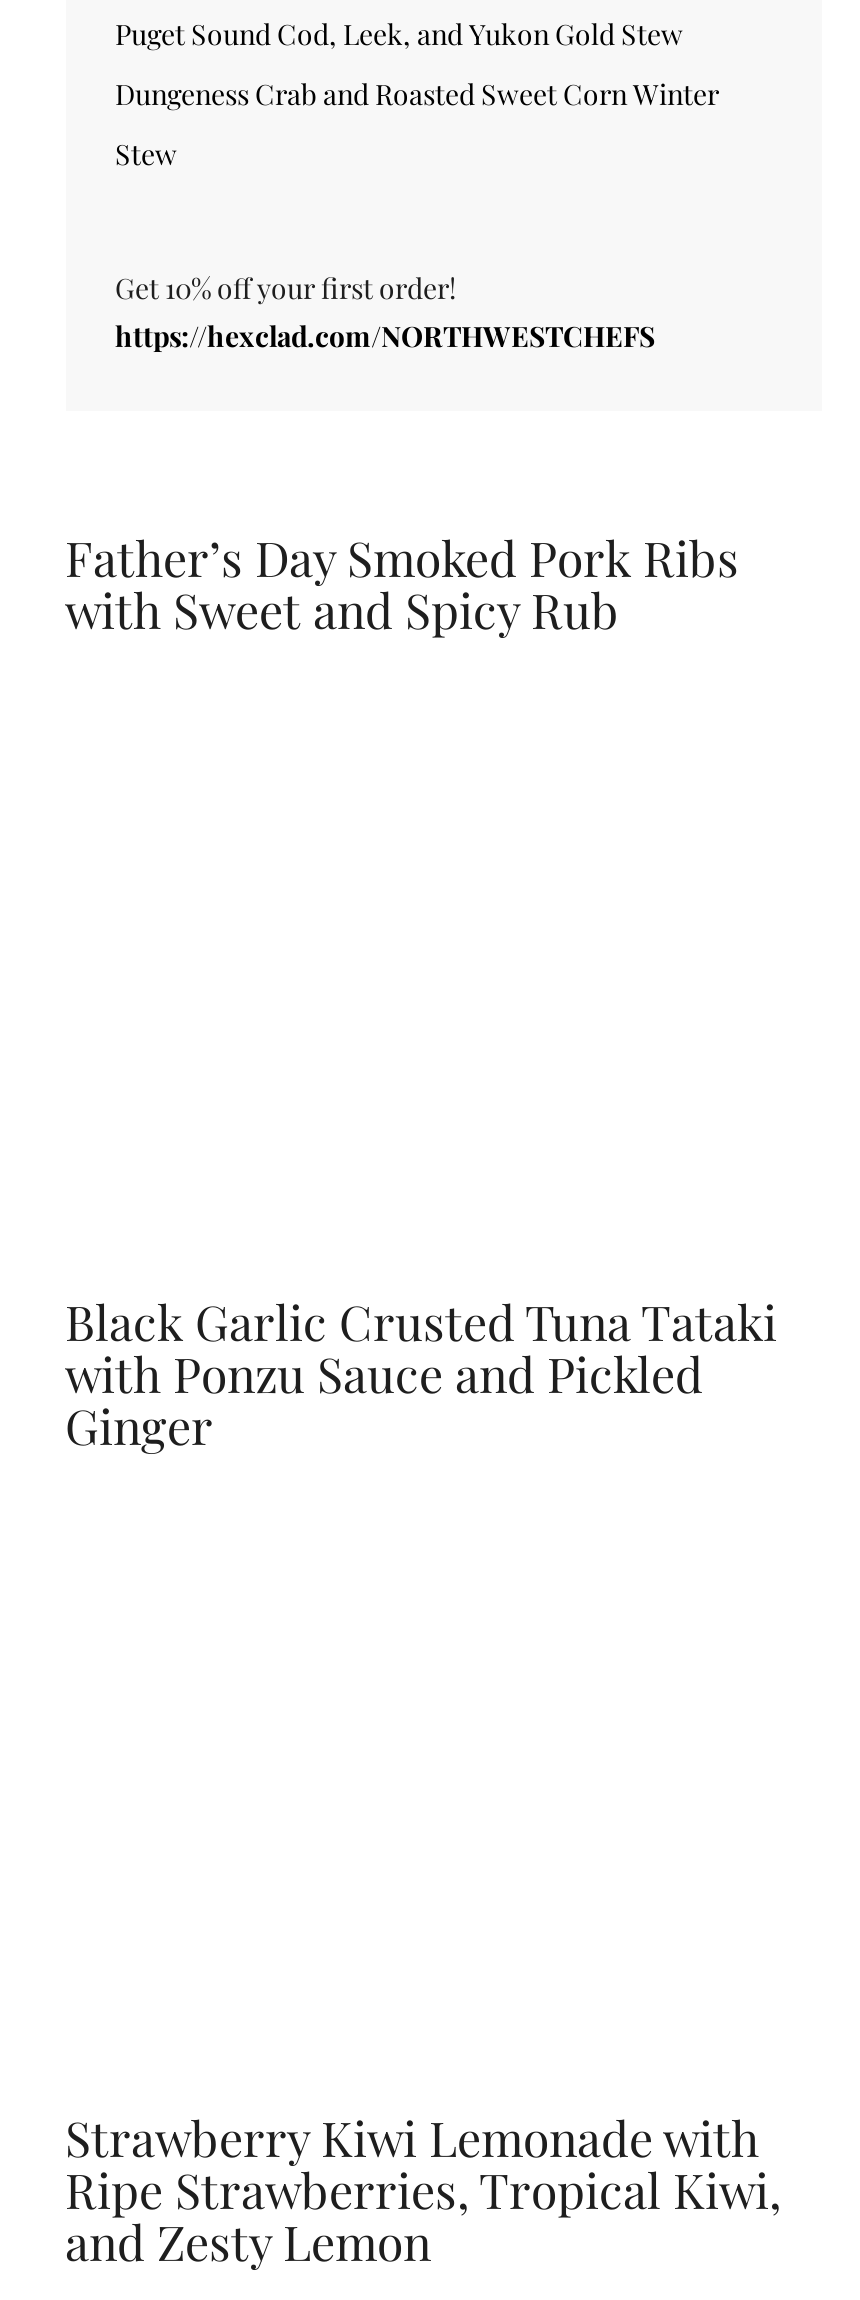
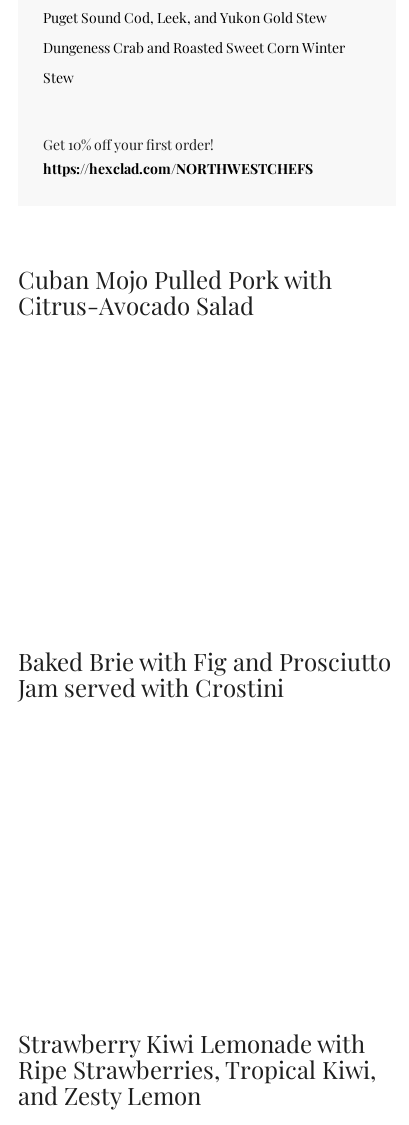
- Father’s Day Smoked Pork Ribs
- with Sweet and Spicy Rub
+ Cuban Mojo Pulled Pork with
+ Citrus-Avocado Salad

- Black Garlic Crusted Tuna Tataki
- with Ponzu Sauce and Pickled
- Ginger
+ Baked Brie with Fig and Prosciutto
+ Jam served with Crostini
